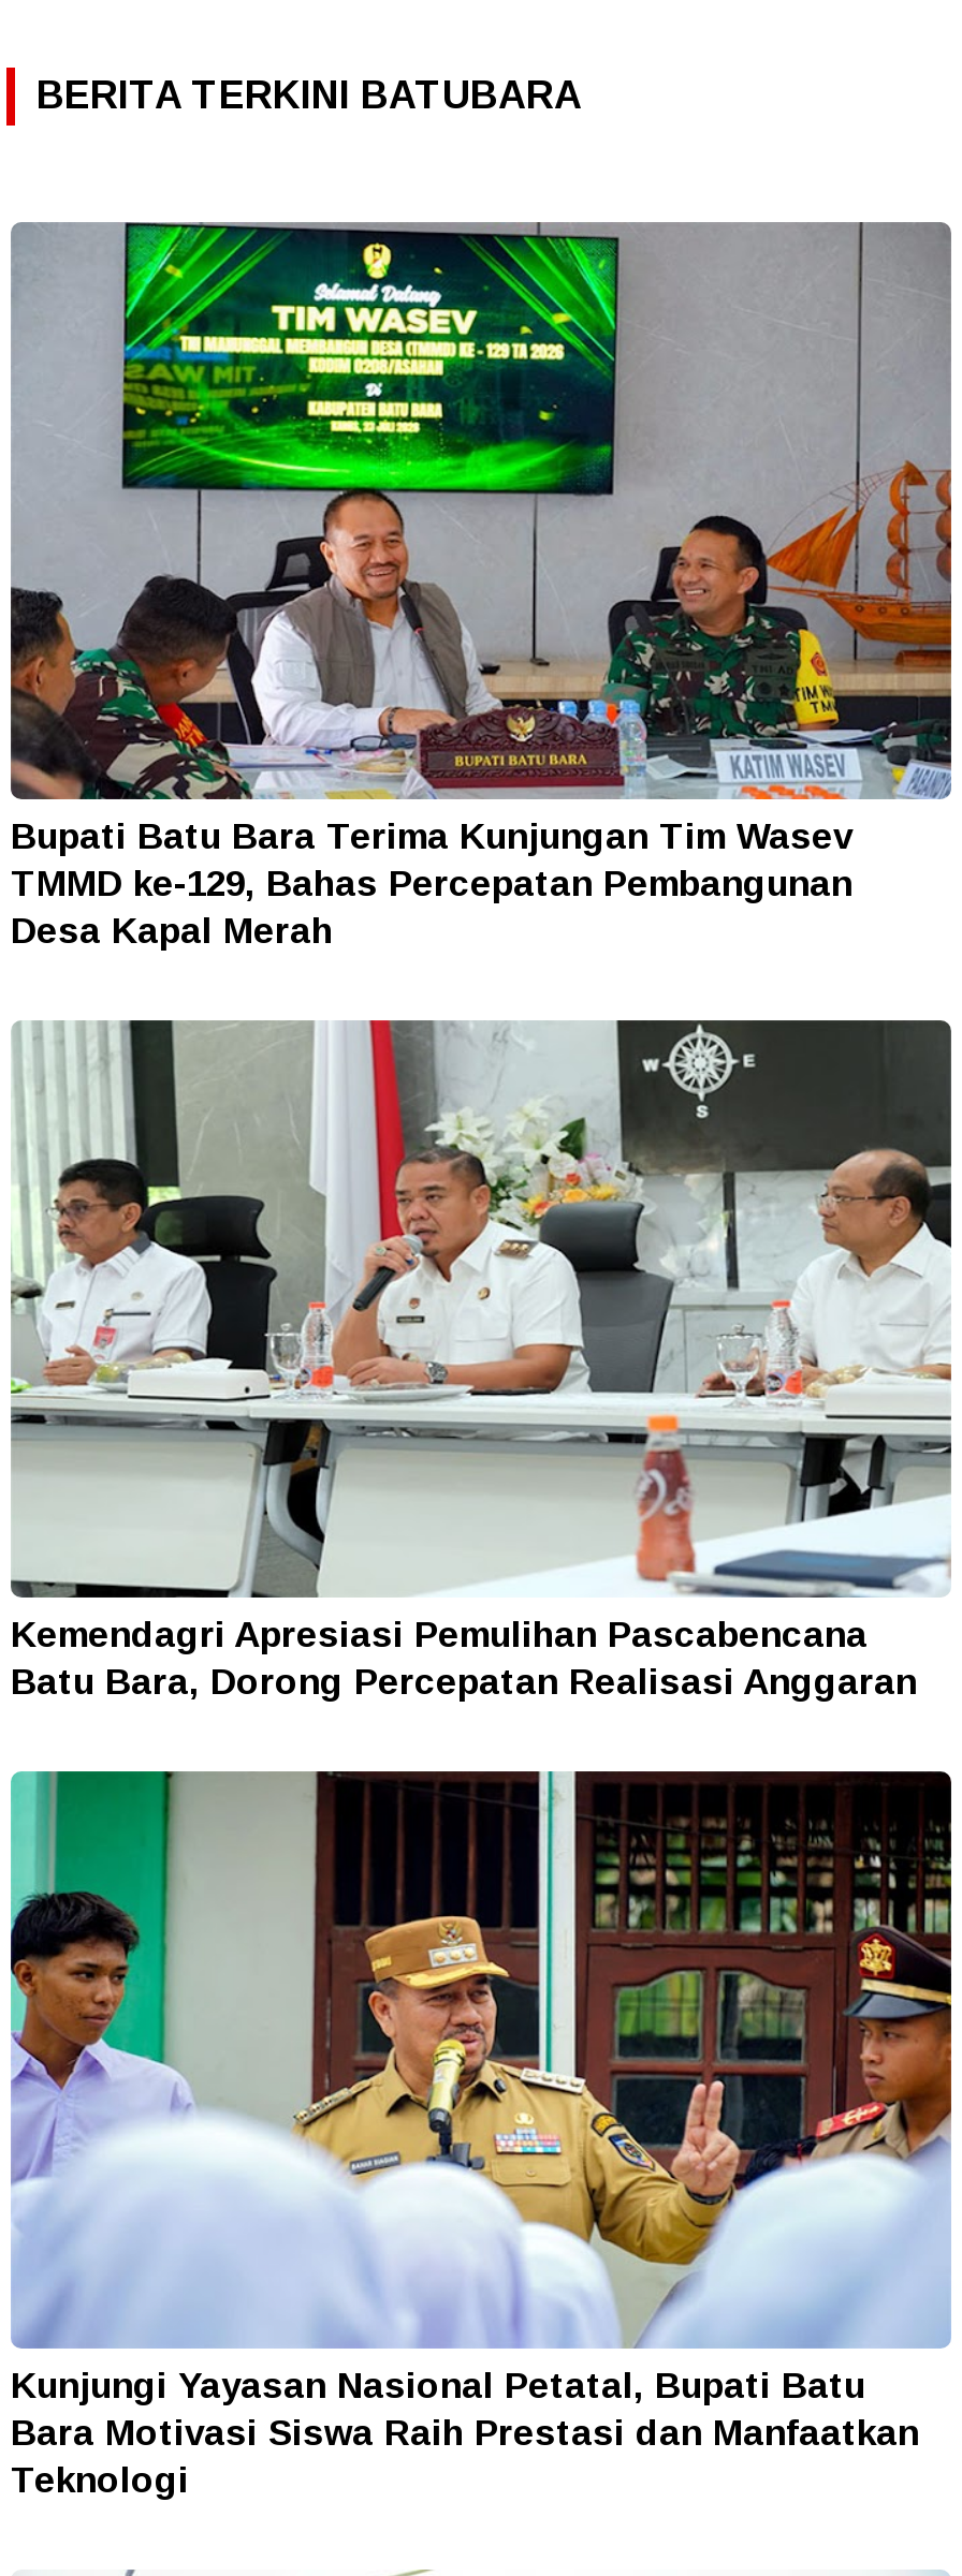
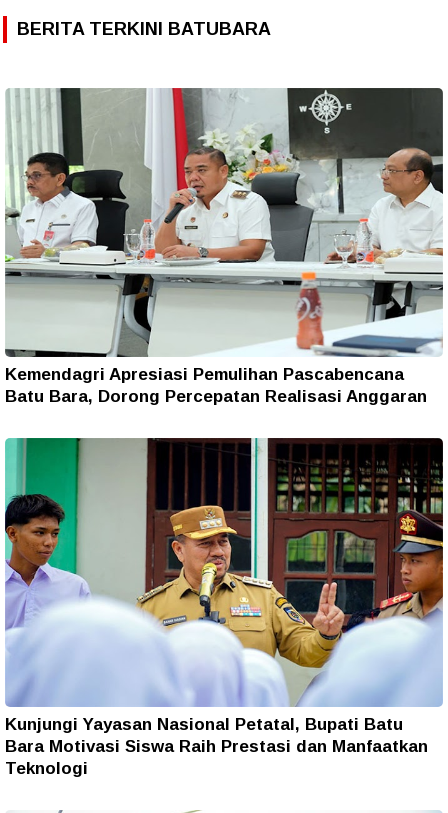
- [image]
- Bupati Batu Bara Terima Kunjungan Tim Wasev
- TMMD ke-129, Bahas Percepatan Pembangunan
- Desa Kapal Merah
